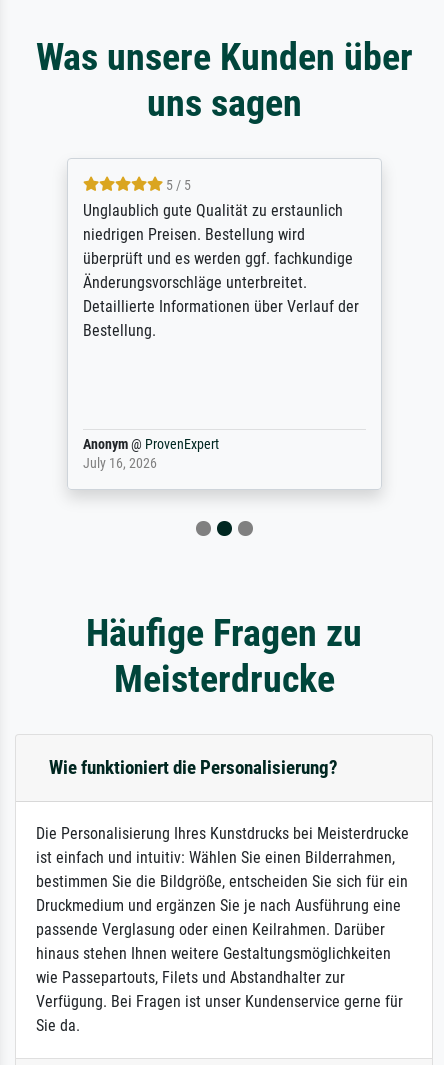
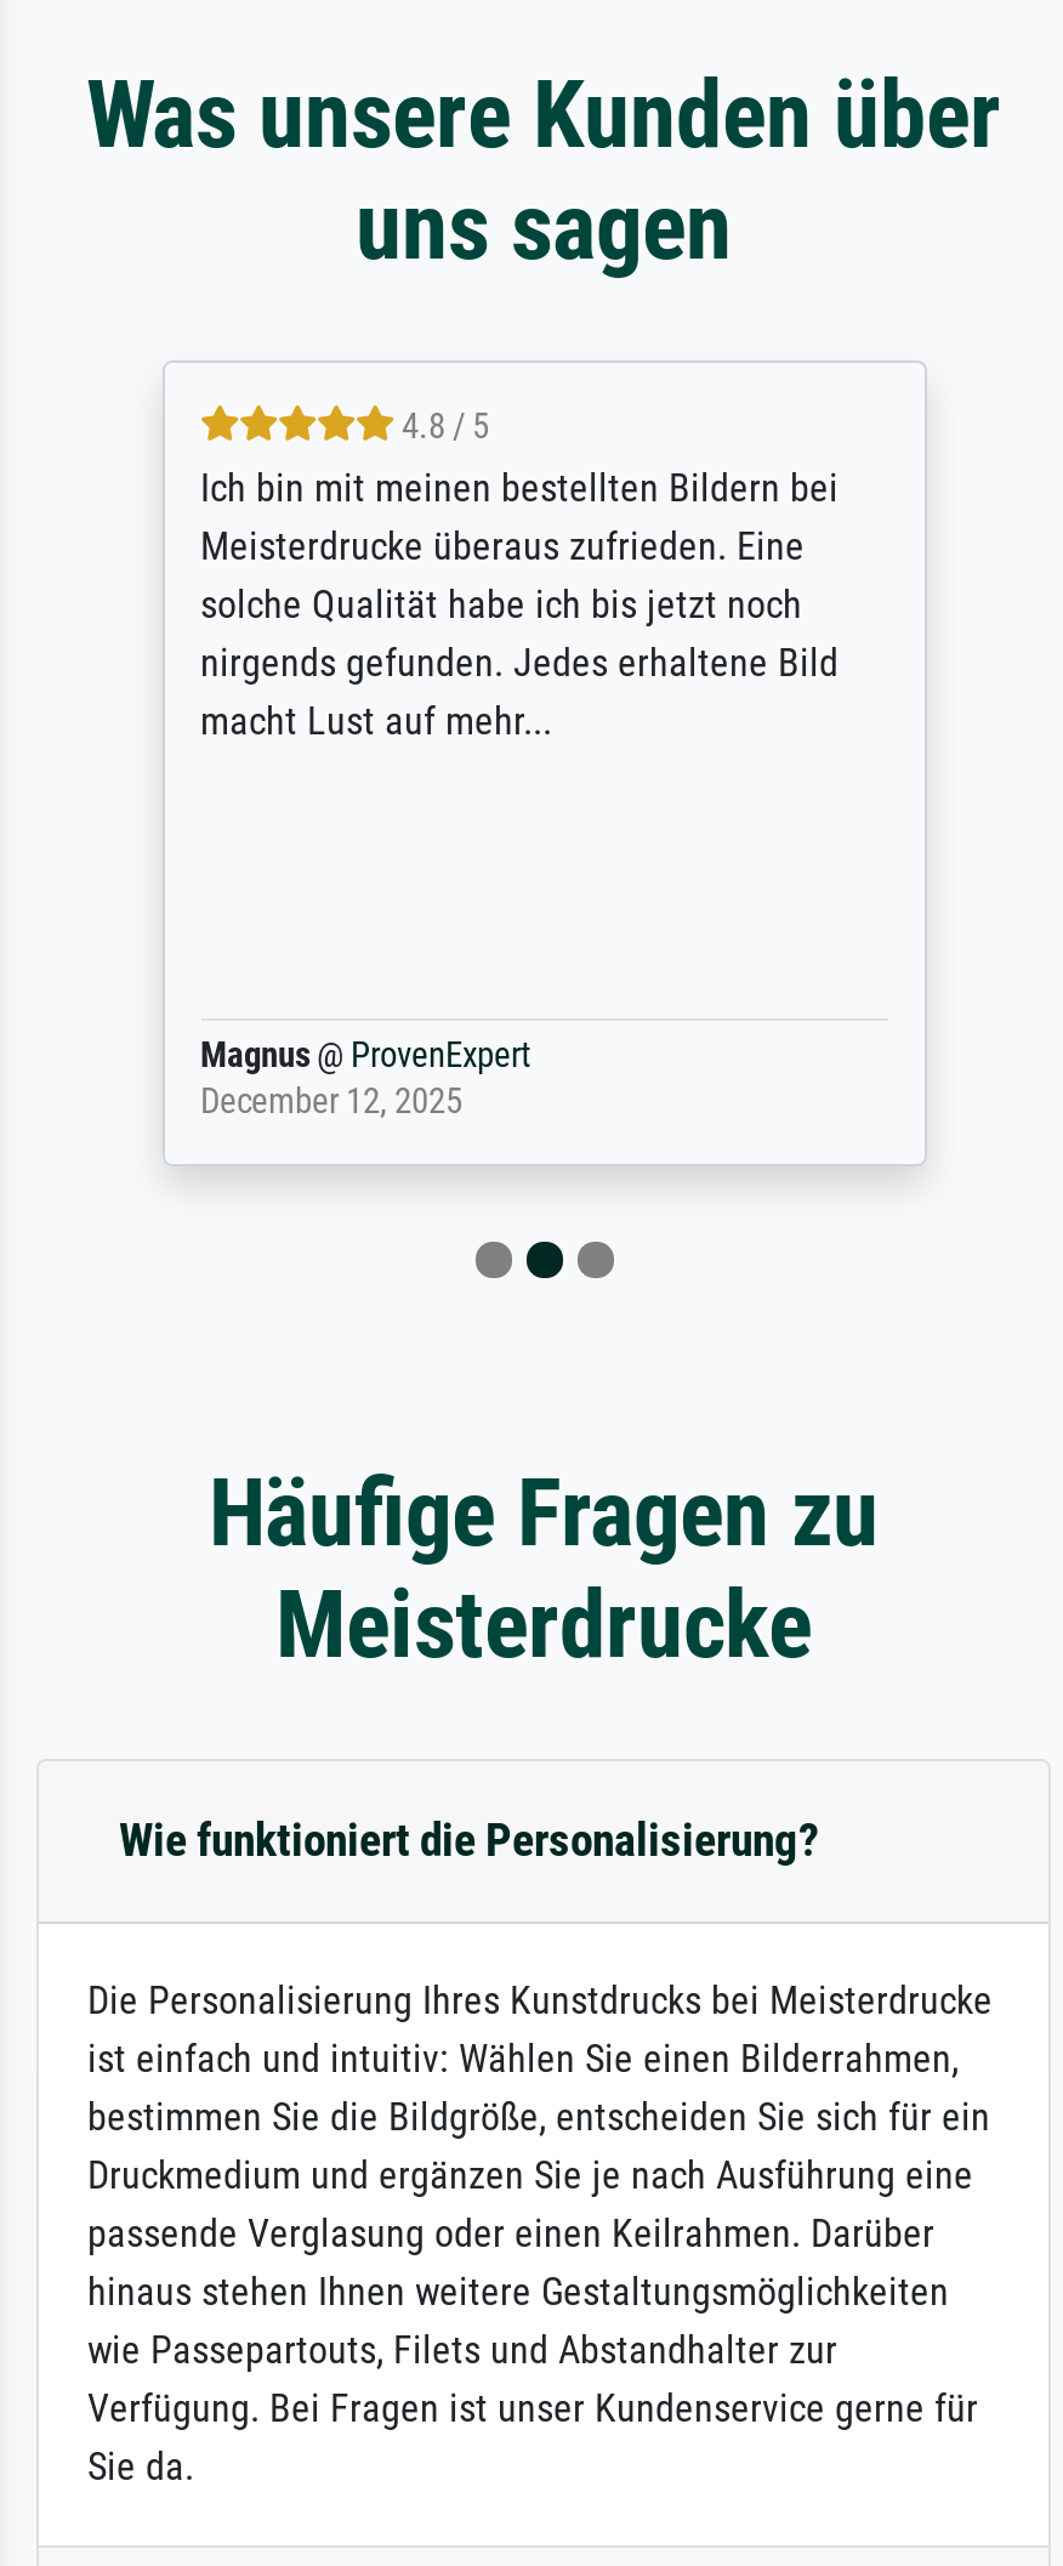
- 5 / 5
- Unglaublich gute Qualität zu erstaunlich
- niedrigen Preisen. Bestellung wird
- überprüft und es werden ggf. fachkundige
- Änderungsvorschläge unterbreitet.
- Detaillierte Informationen über Verlauf der
- Bestellung.
+ 4.8 / 5
+ Ich bin mit meinen bestellten Bildern bei
+ Meisterdrucke überaus zufrieden. Eine
+ solche Qualität habe ich bis jetzt noch
+ nirgends gefunden. Jedes erhaltene Bild
+ macht Lust auf mehr...

- Anonym @ ProvenExpert
- July 16, 2026
+ Magnus @ ProvenExpert
+ December 12, 2025
